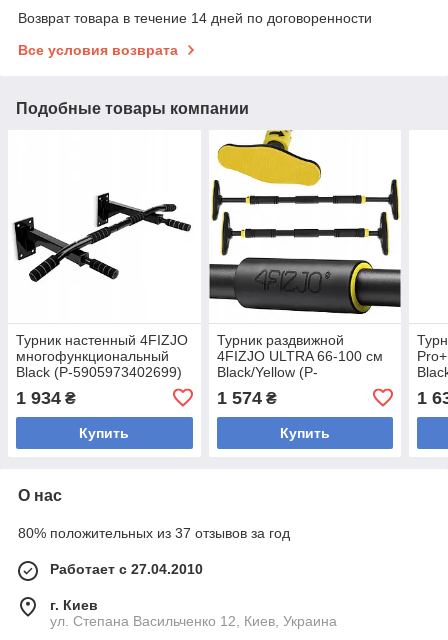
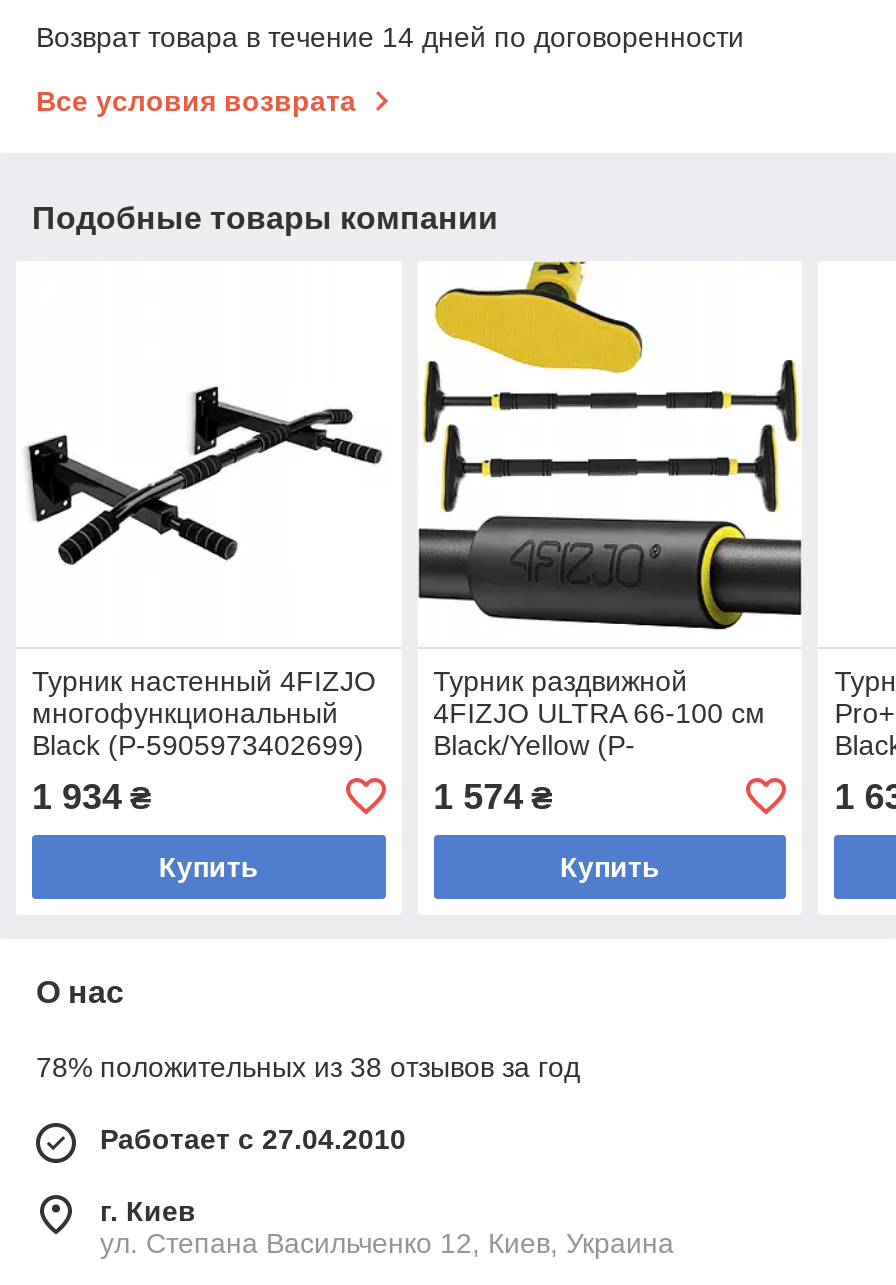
- 80% положительных из 37 отзывов за год
+ 78% положительных из 38 отзывов за год
